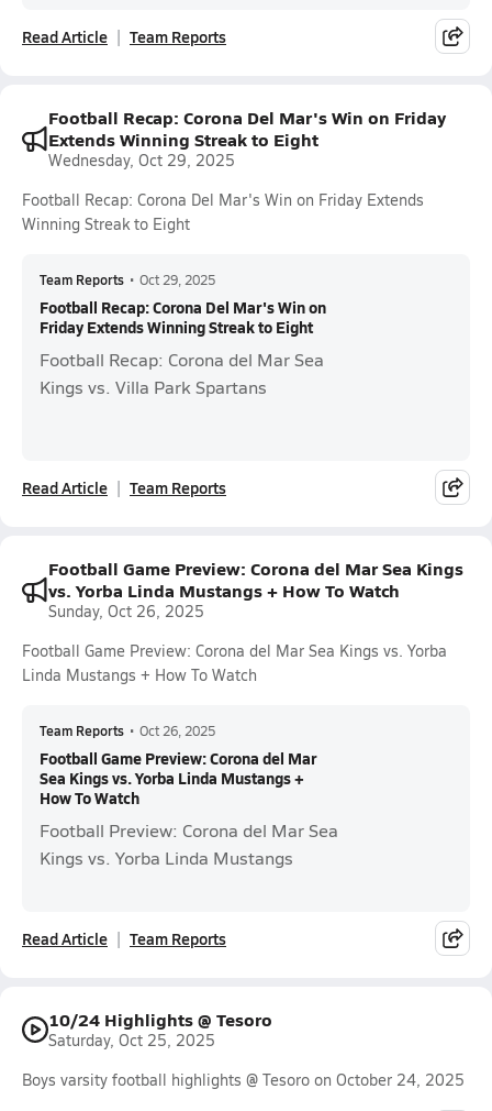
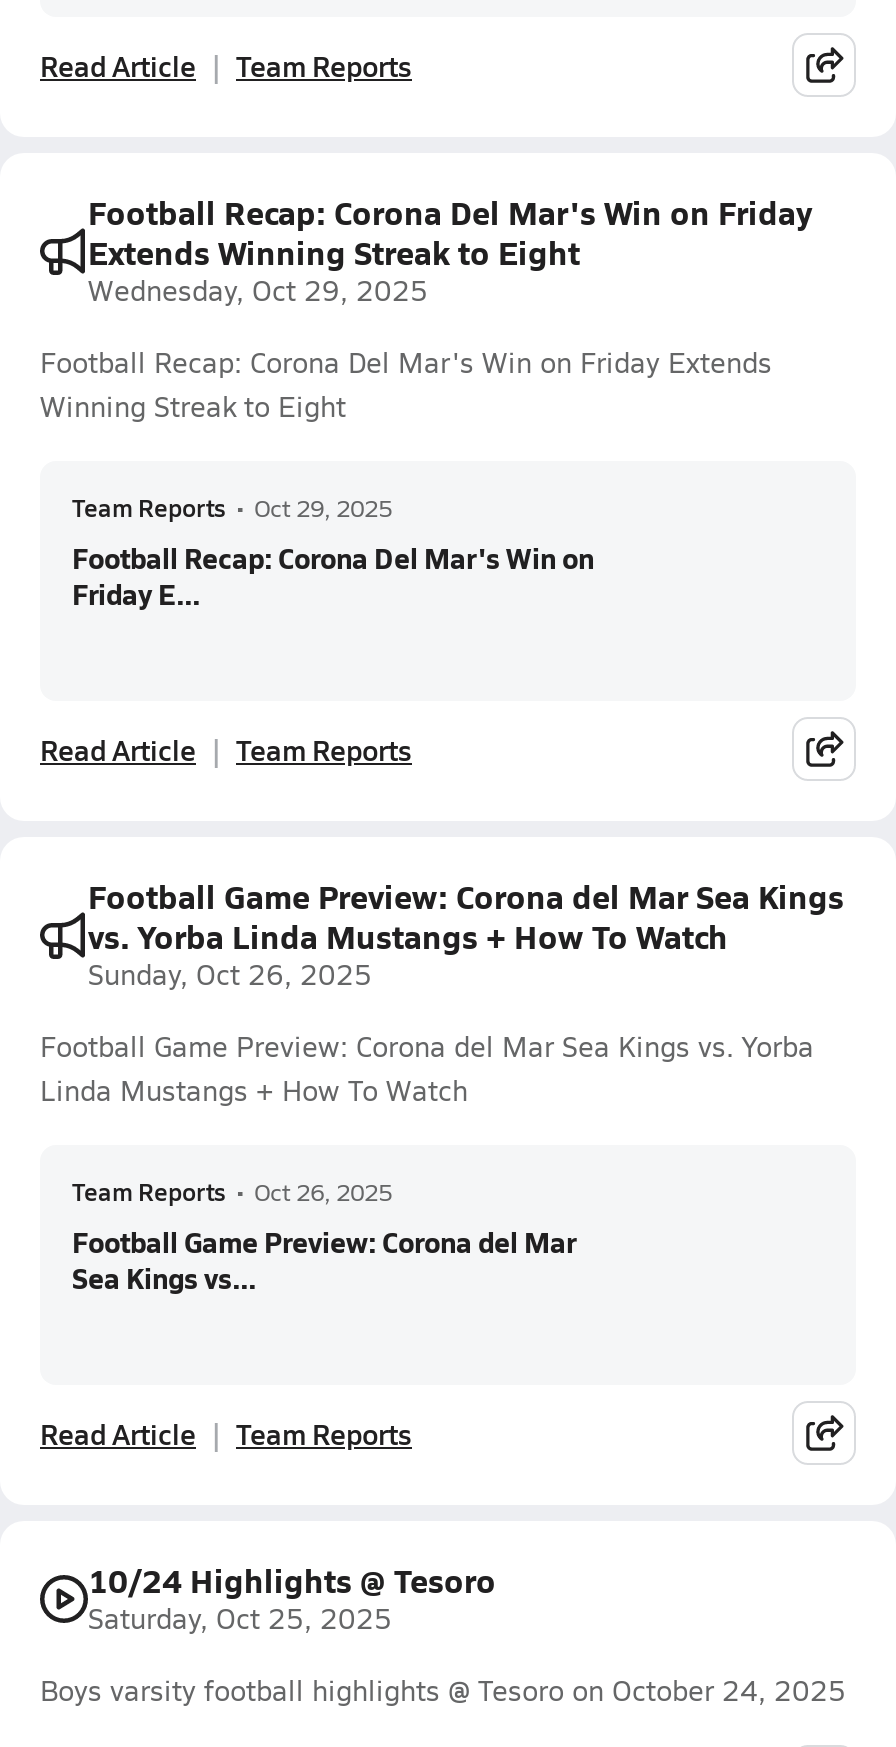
- Friday Extends Winning Streak to Eight
- Football Recap: Corona del Mar Sea
- Kings vs. Villa Park Spartans
+ Friday E...

- Sea Kings vs. Yorba Linda Mustangs +
- How To Watch
- Football Preview: Corona del Mar Sea
- Kings vs. Yorba Linda Mustangs
+ Sea Kings vs...
